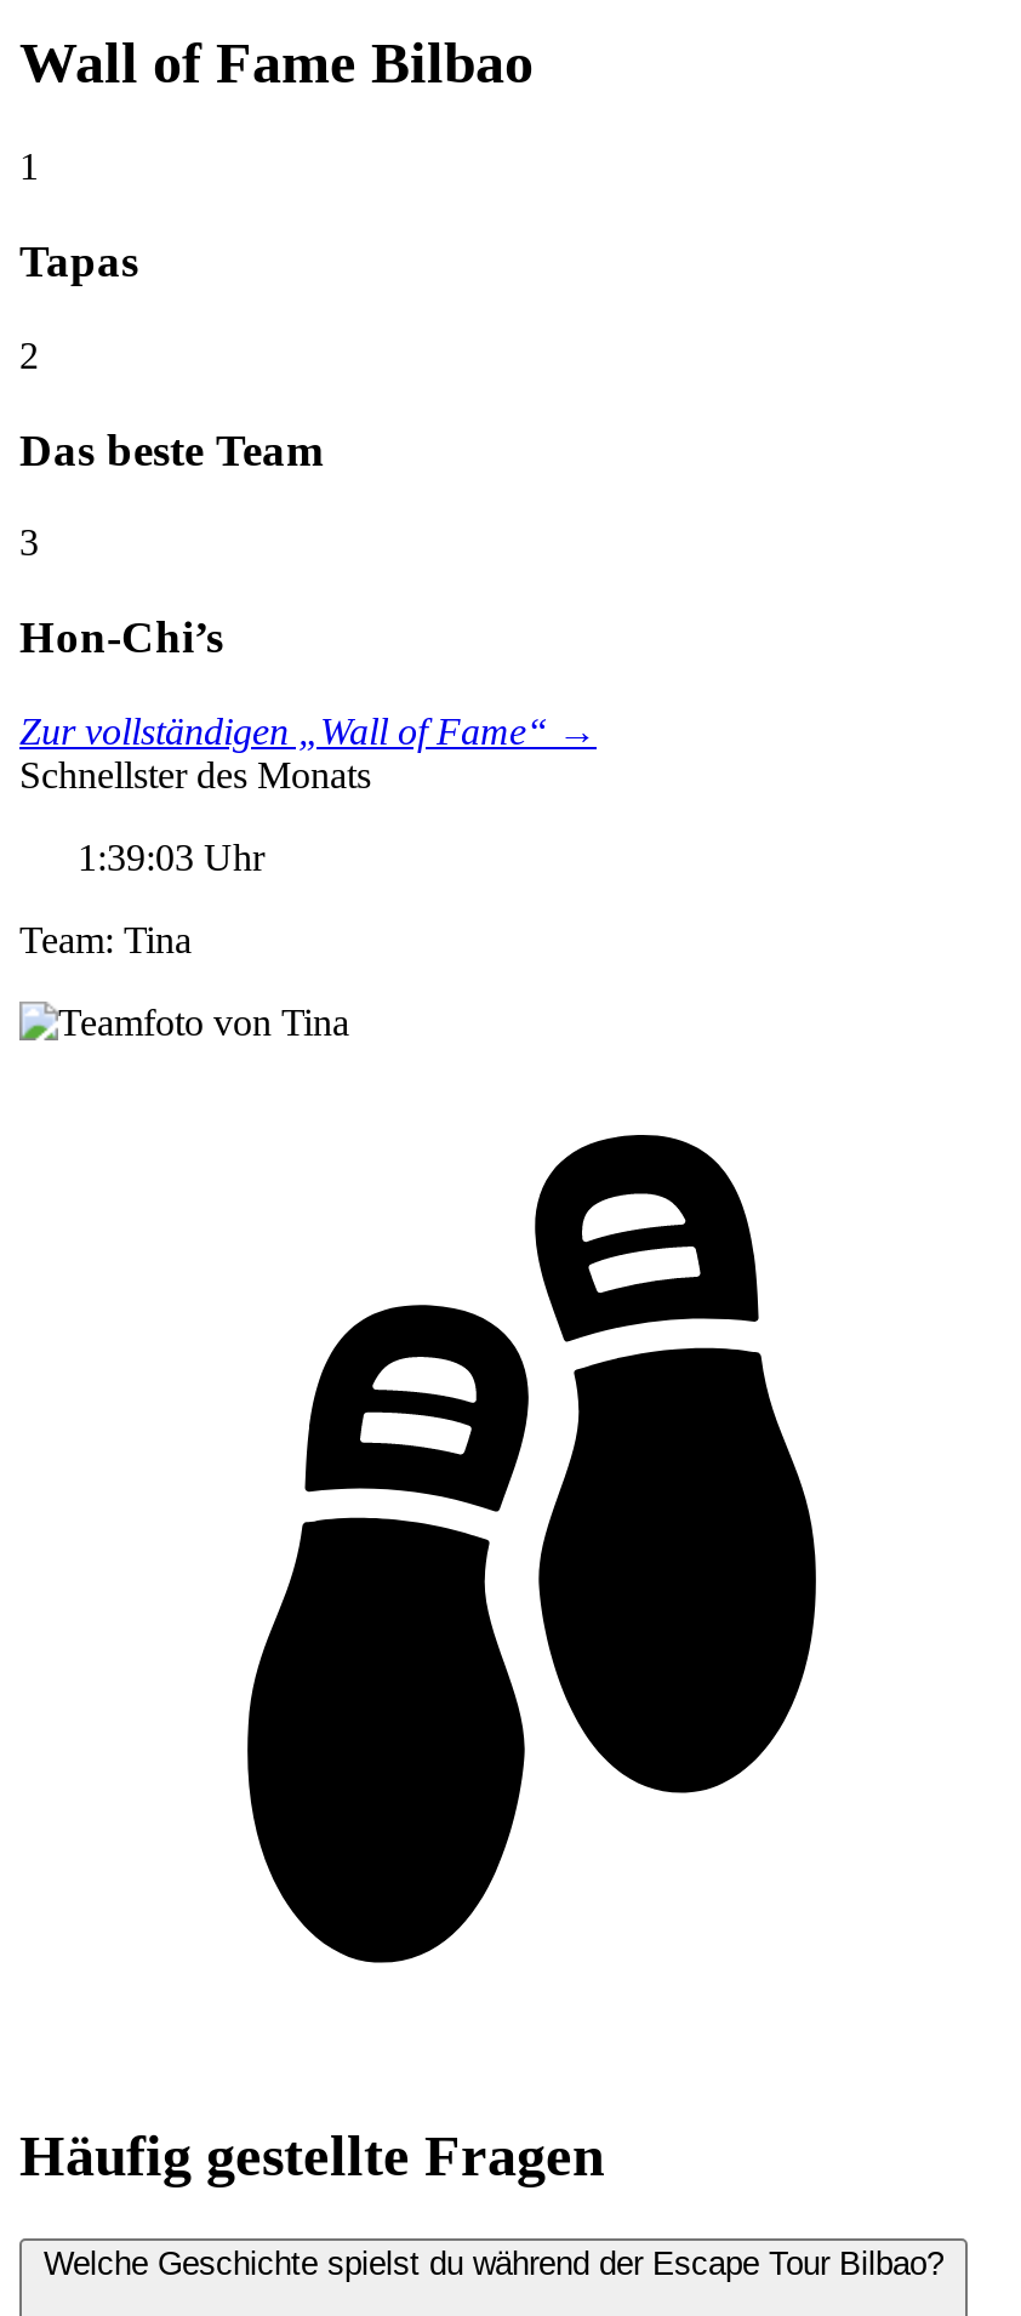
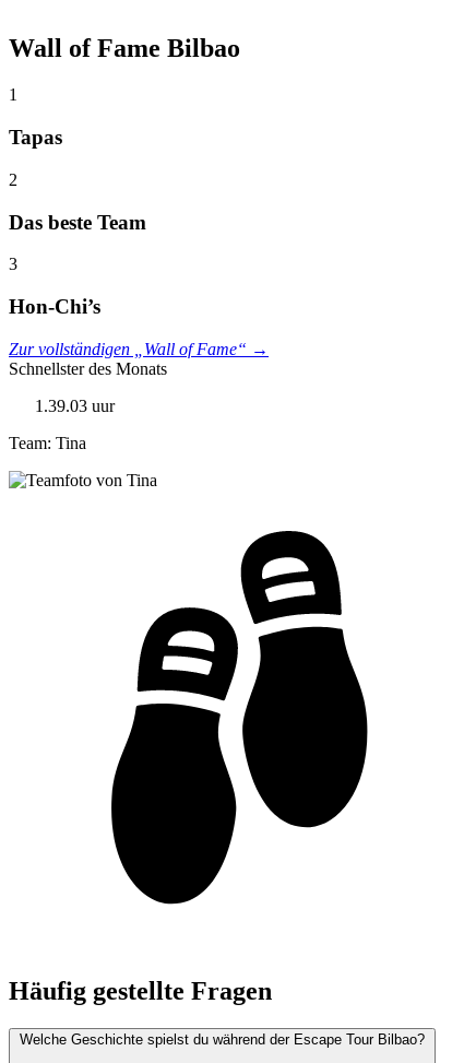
- 1:39:03 Uhr
+ 1.39.03 uur
